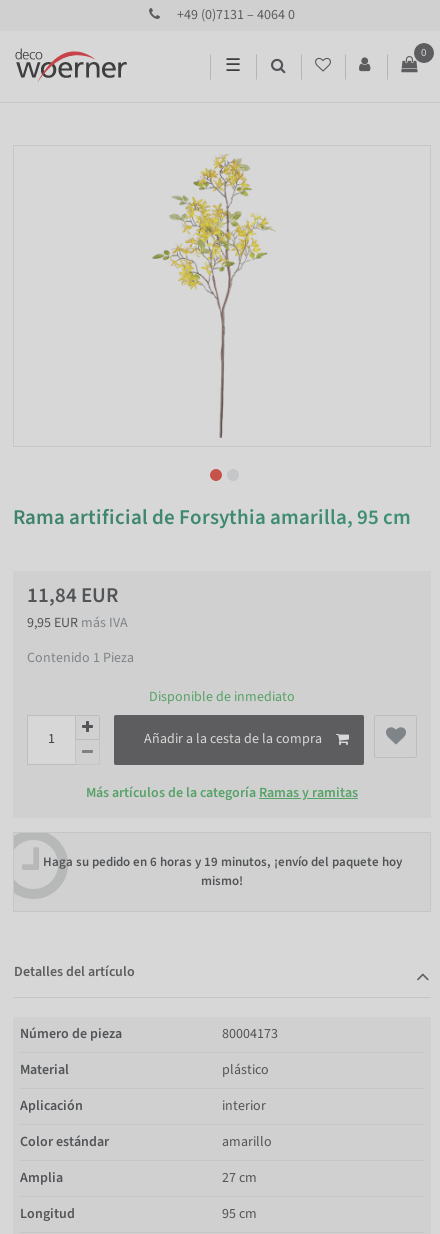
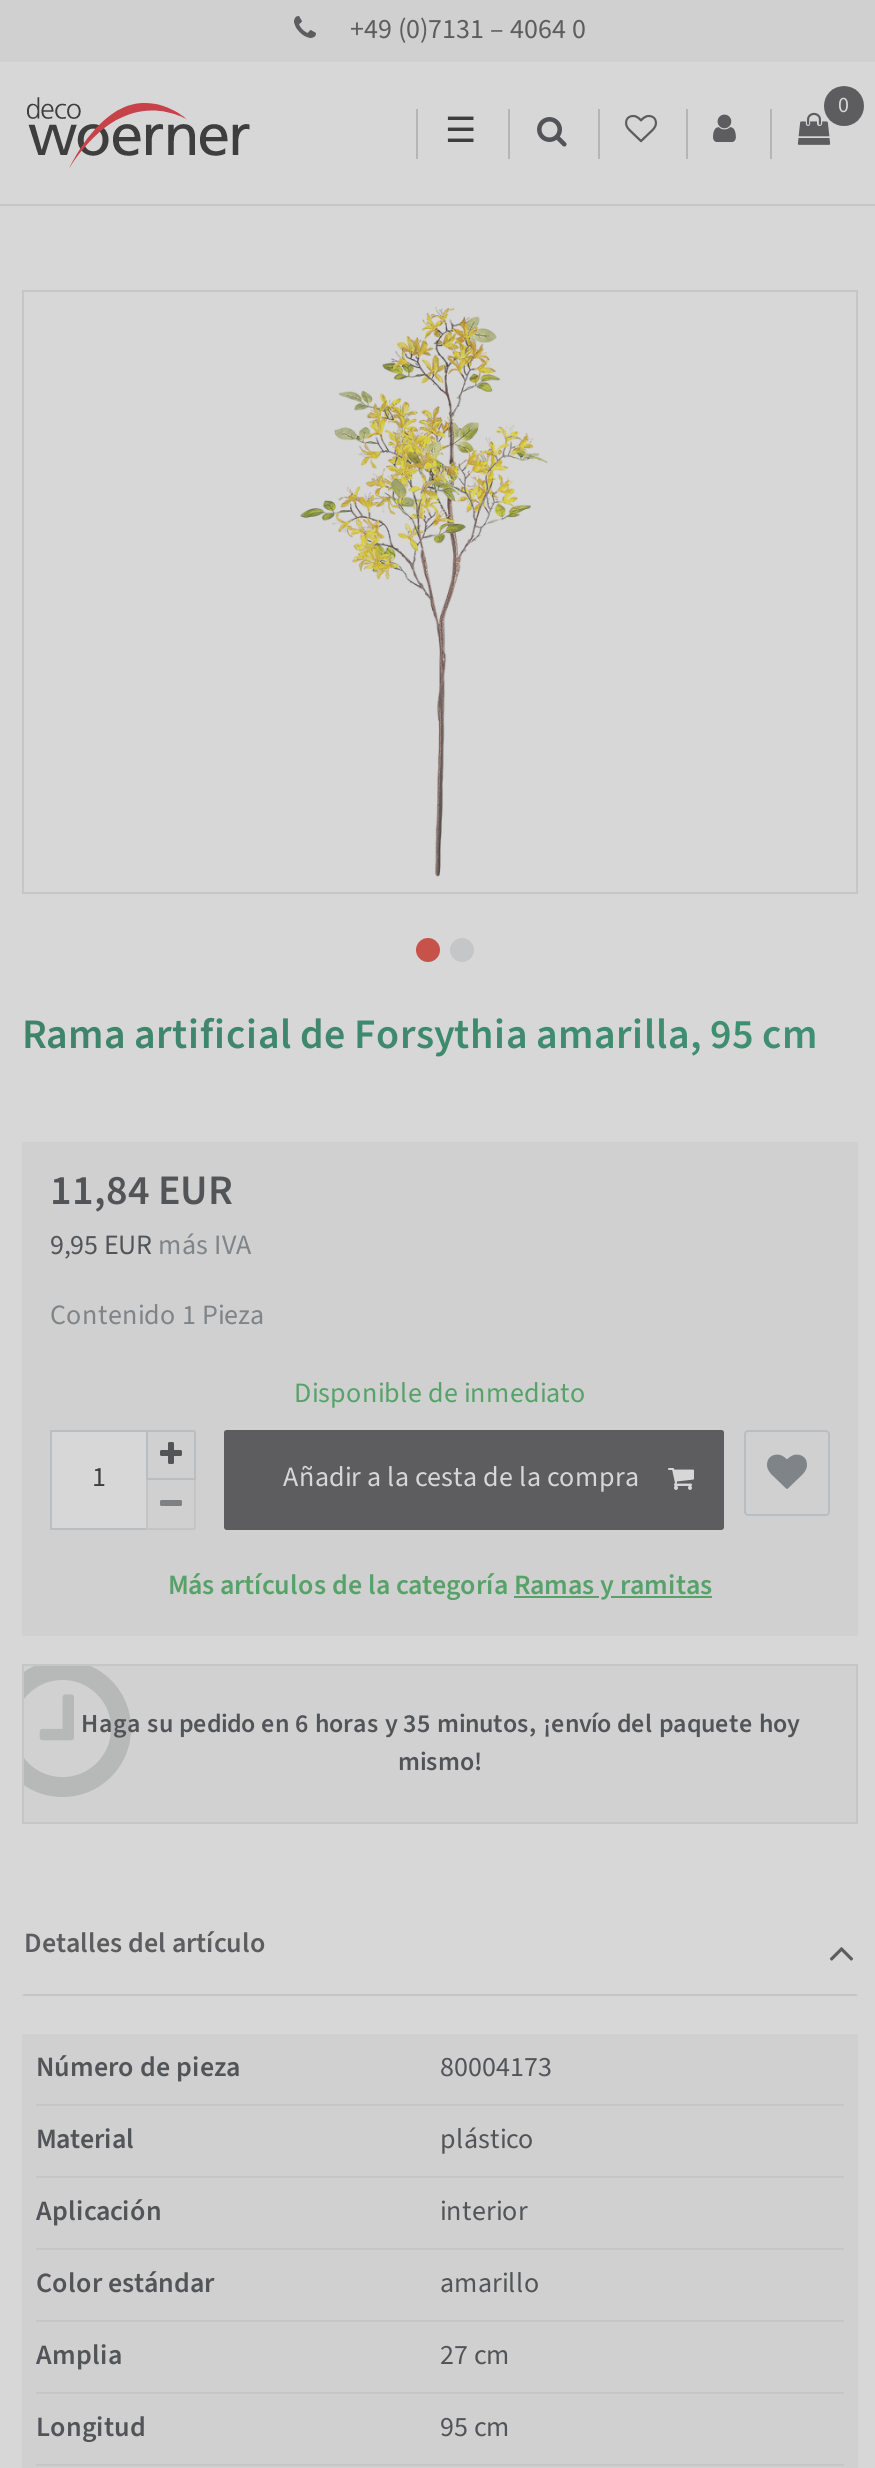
- Haga su pedido en 6 horas y 19 minutos, ¡envío del paquete hoy
+ Haga su pedido en 6 horas y 35 minutos, ¡envío del paquete hoy
